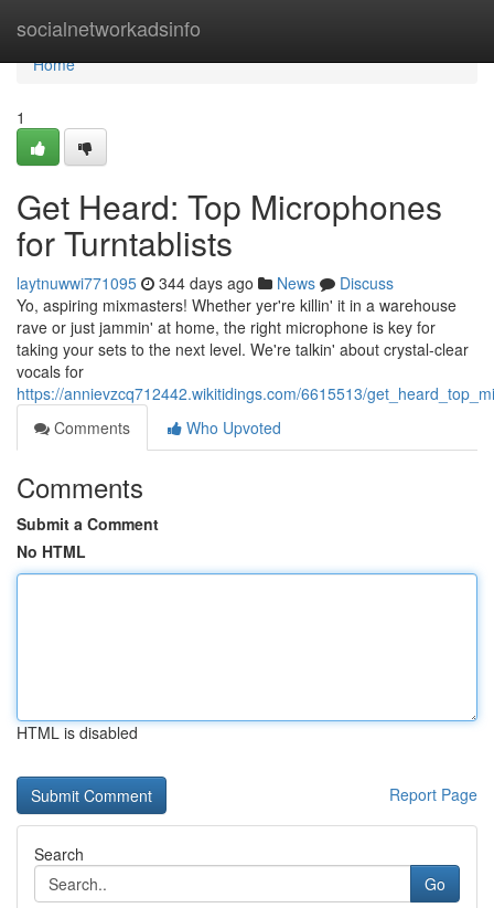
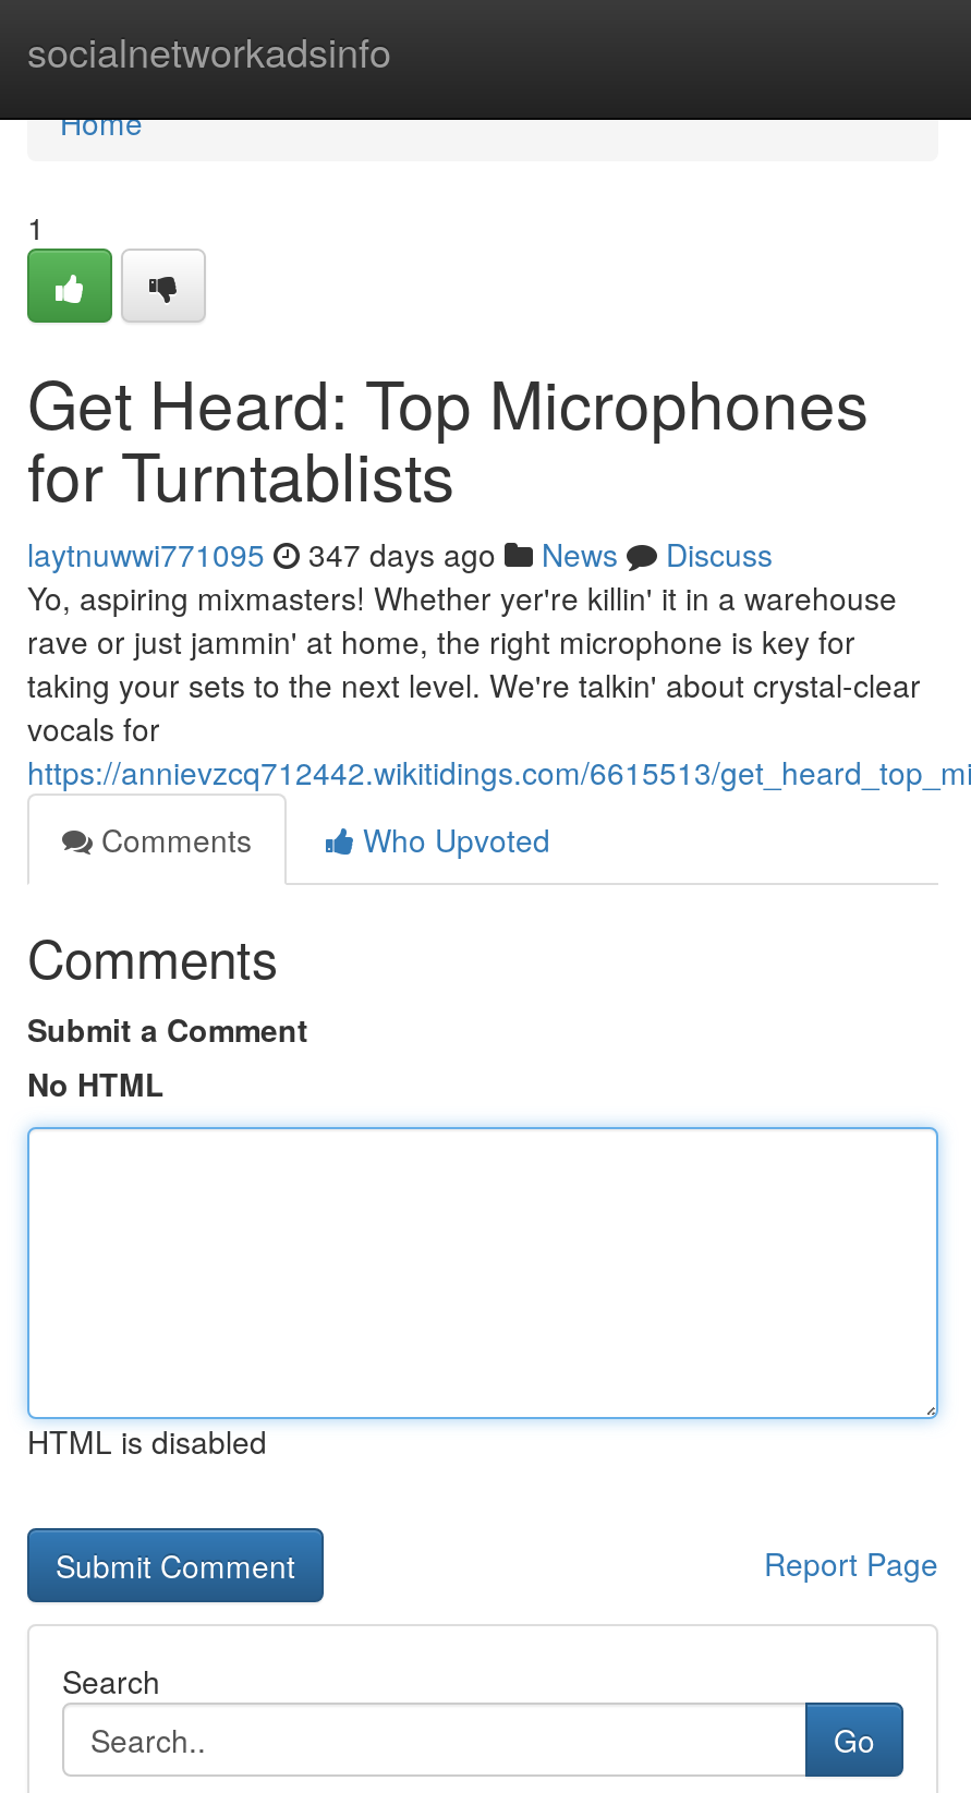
- laytnuwwi771095 344 days ago News Discuss
+ laytnuwwi771095 347 days ago News Discuss
